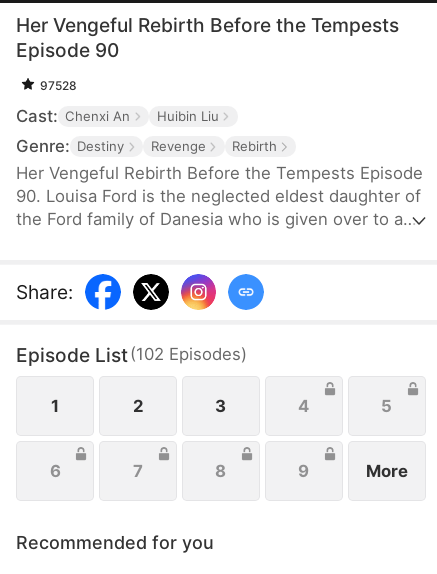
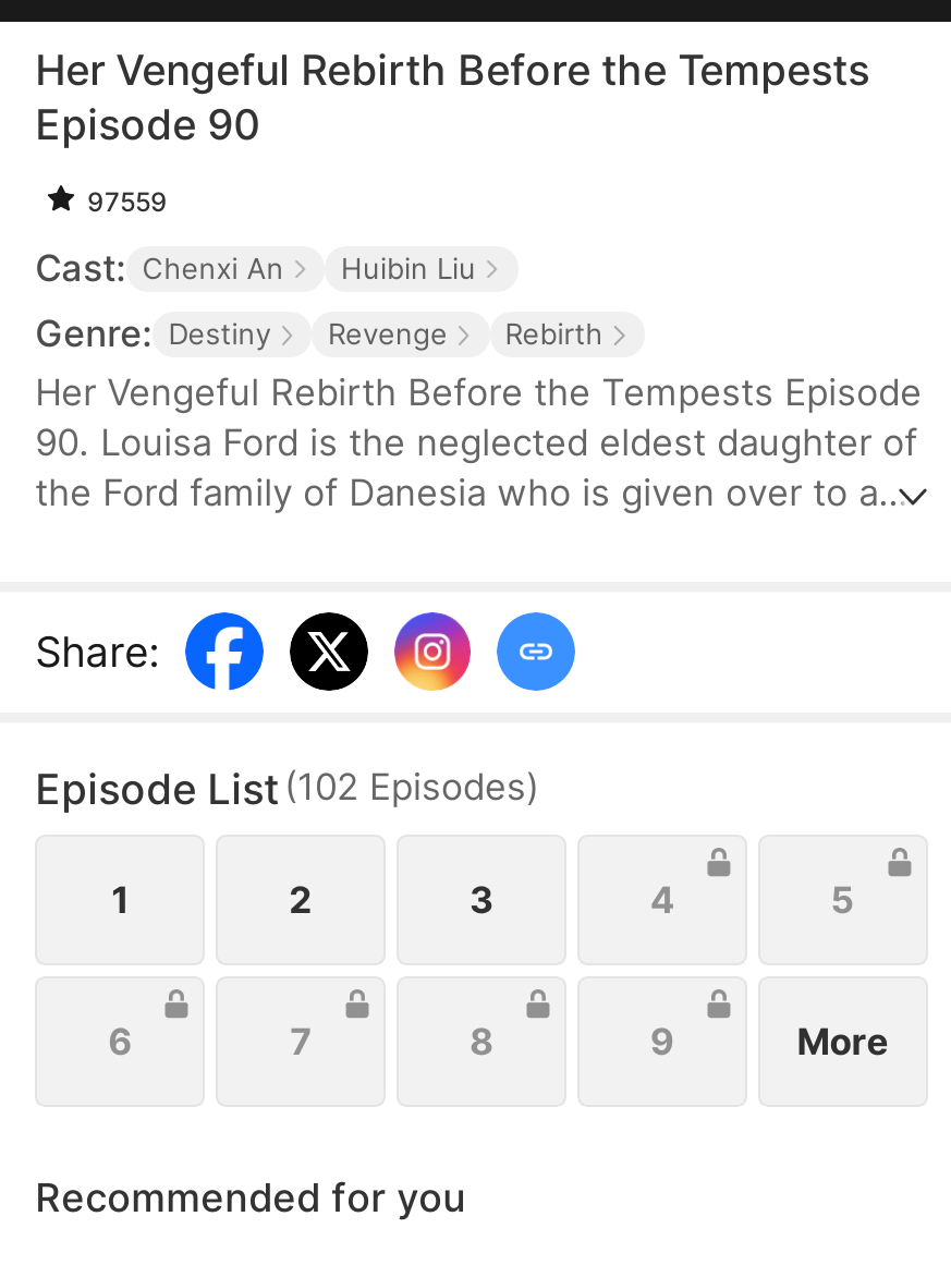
- 97528
+ 97559
